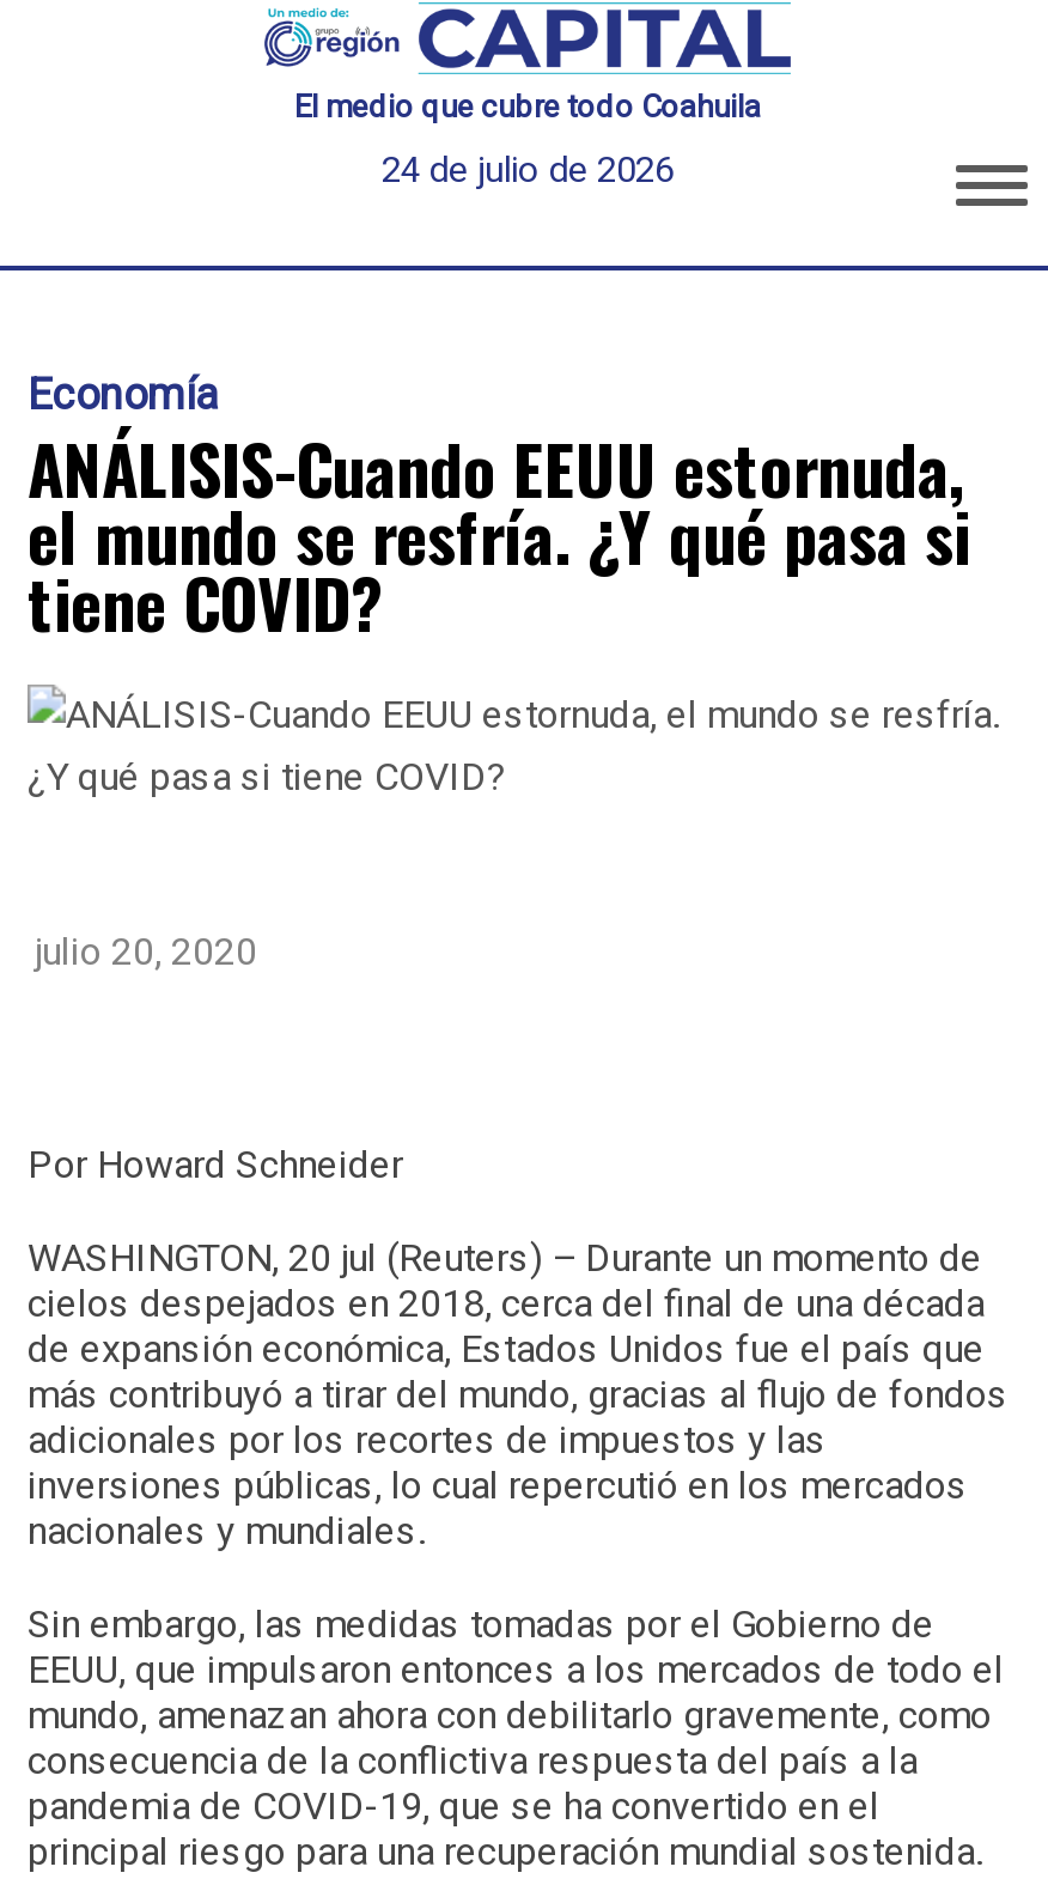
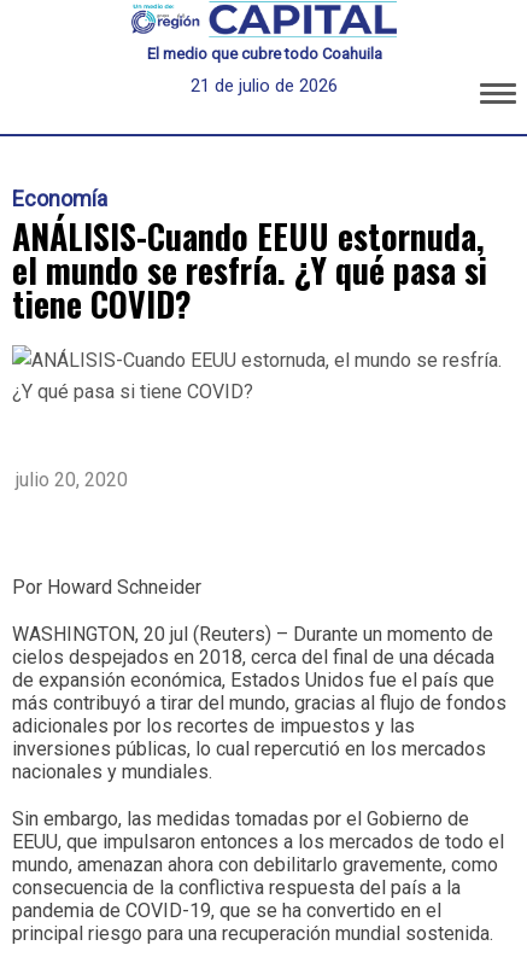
- 24 de julio de 2026
+ 21 de julio de 2026
